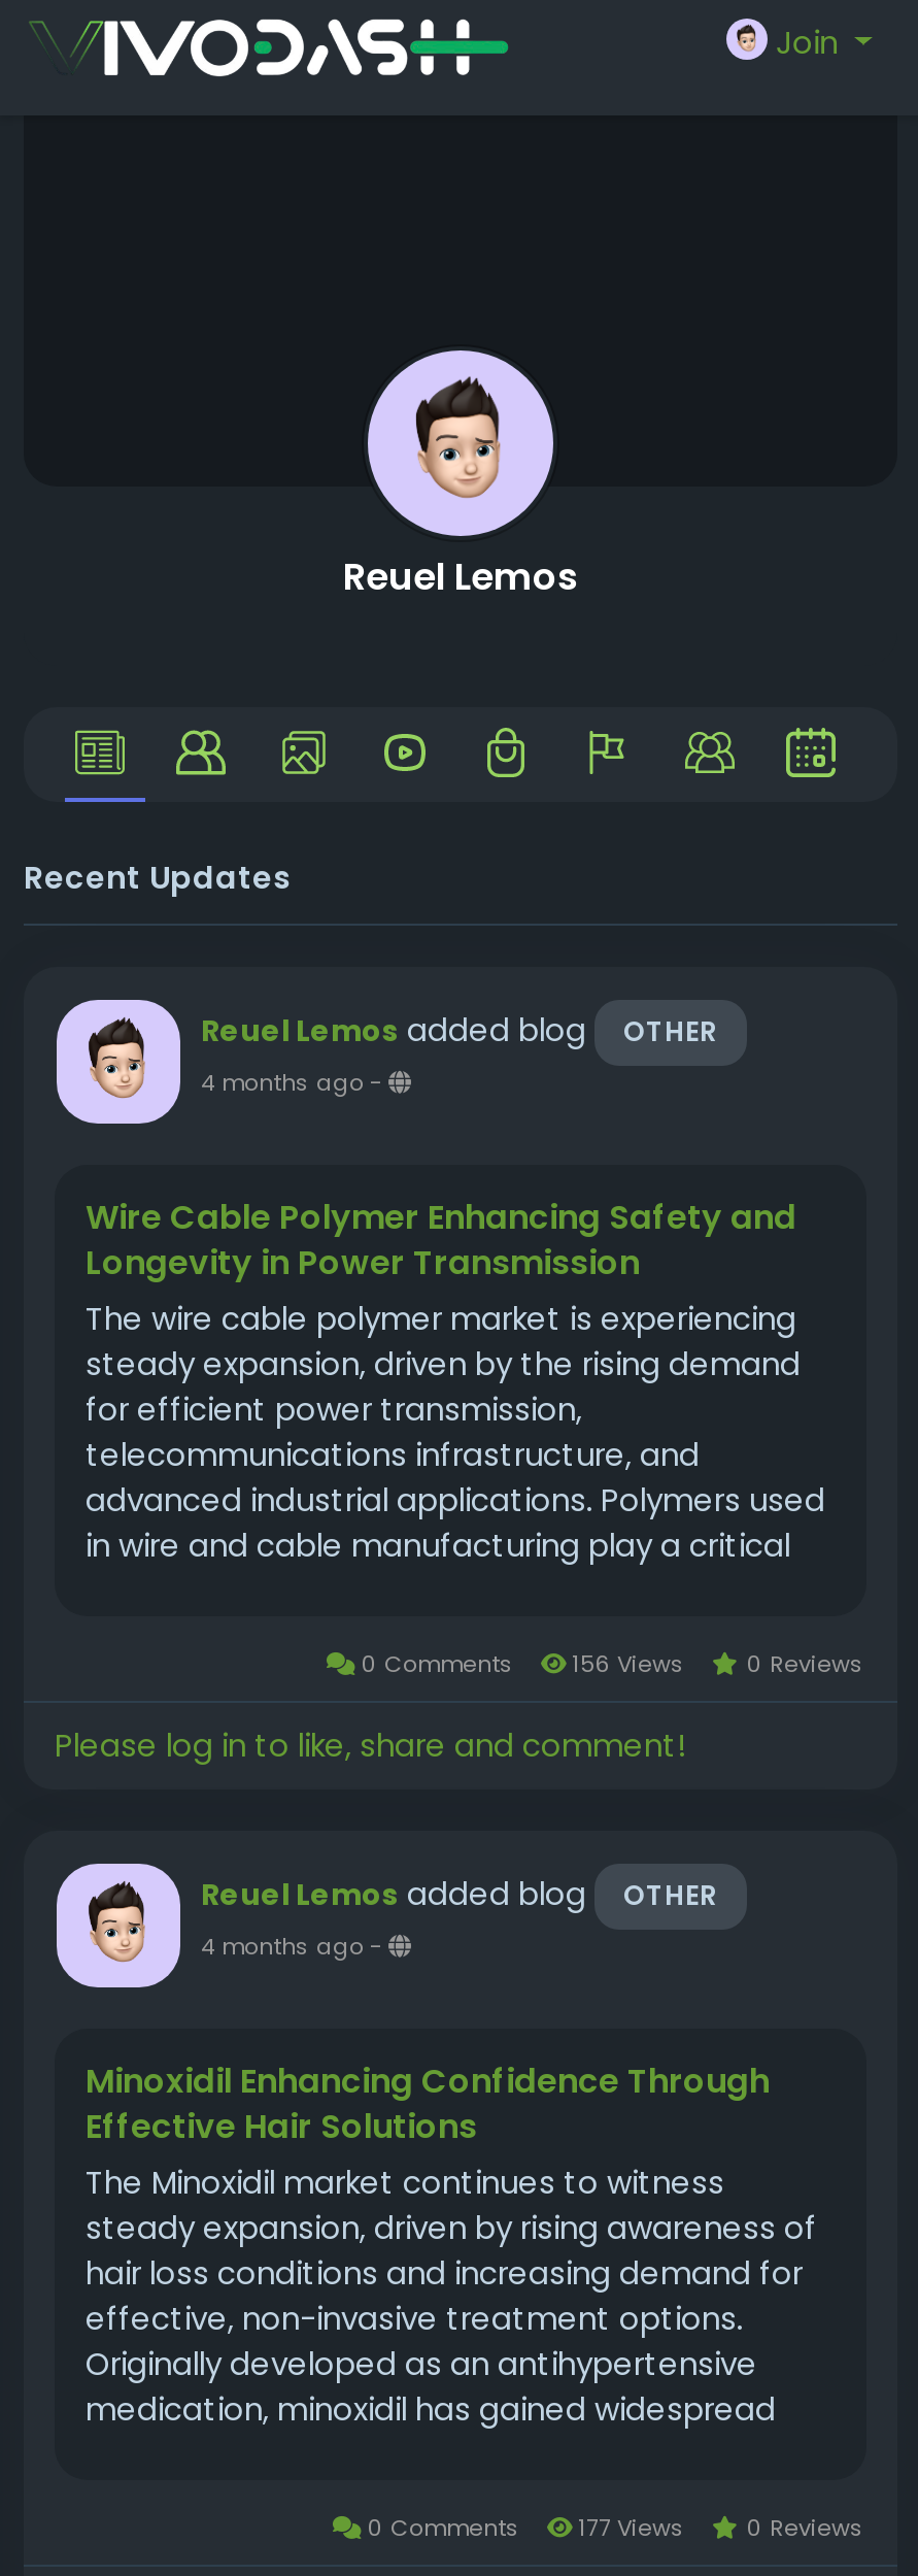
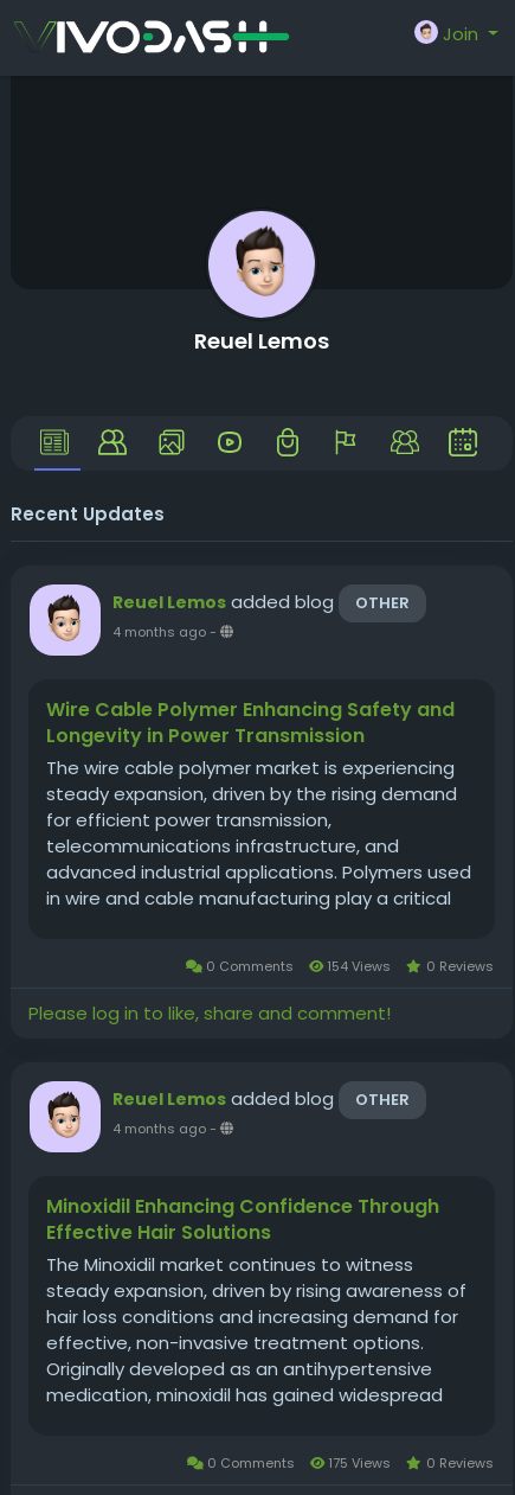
- 156 Views
+ 154 Views

- 177 Views
+ 175 Views
